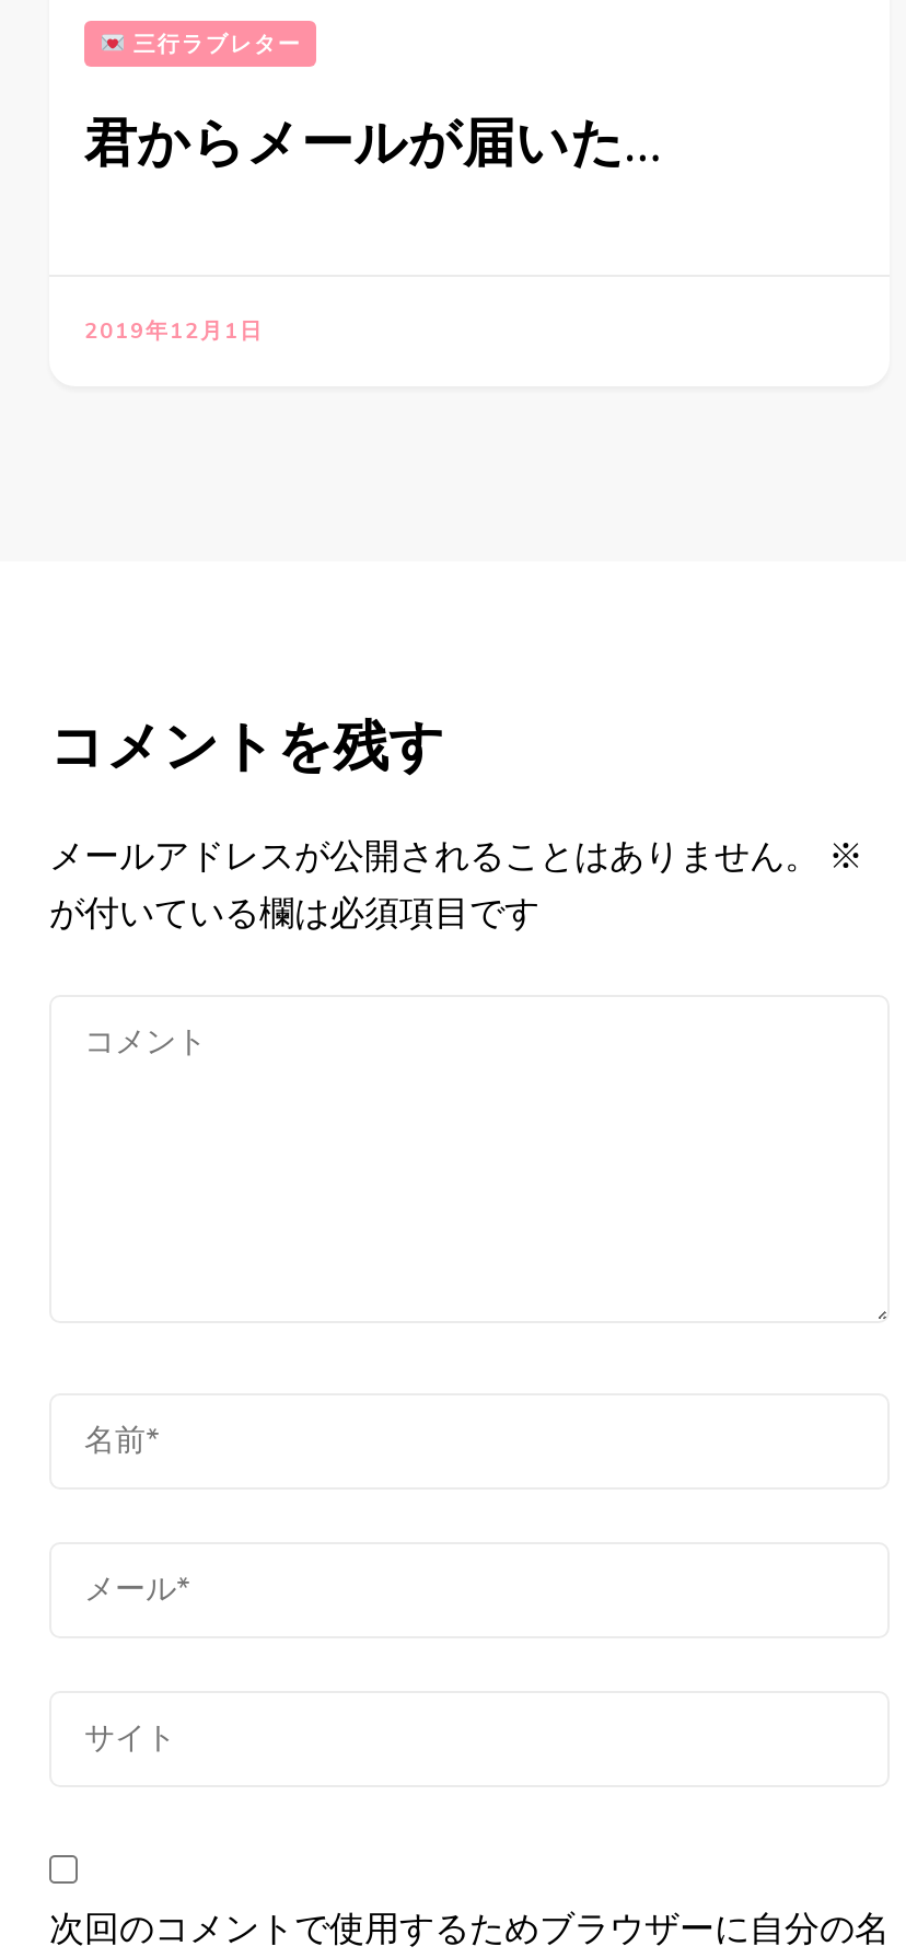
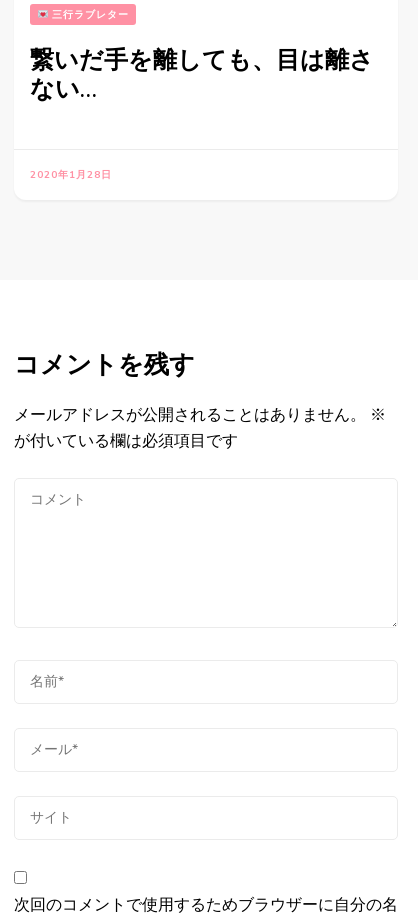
- 君からメールが届いた…
+ 繋いだ手を離しても、目は離さ
+ ない…

- 2019年12月1日
+ 2020年1月28日
